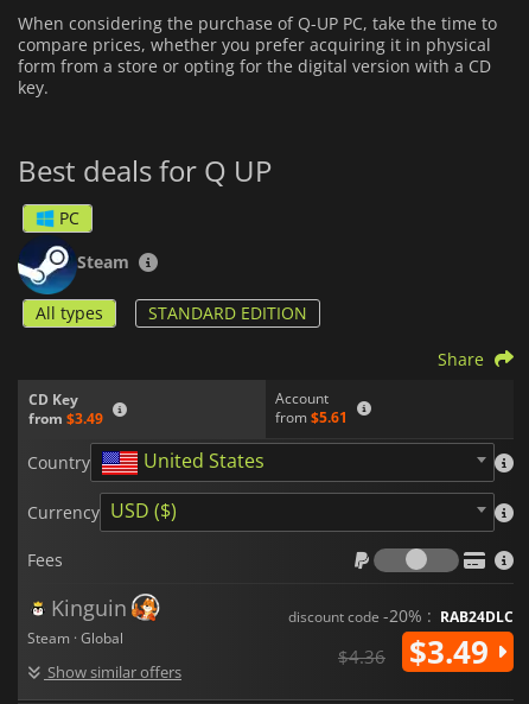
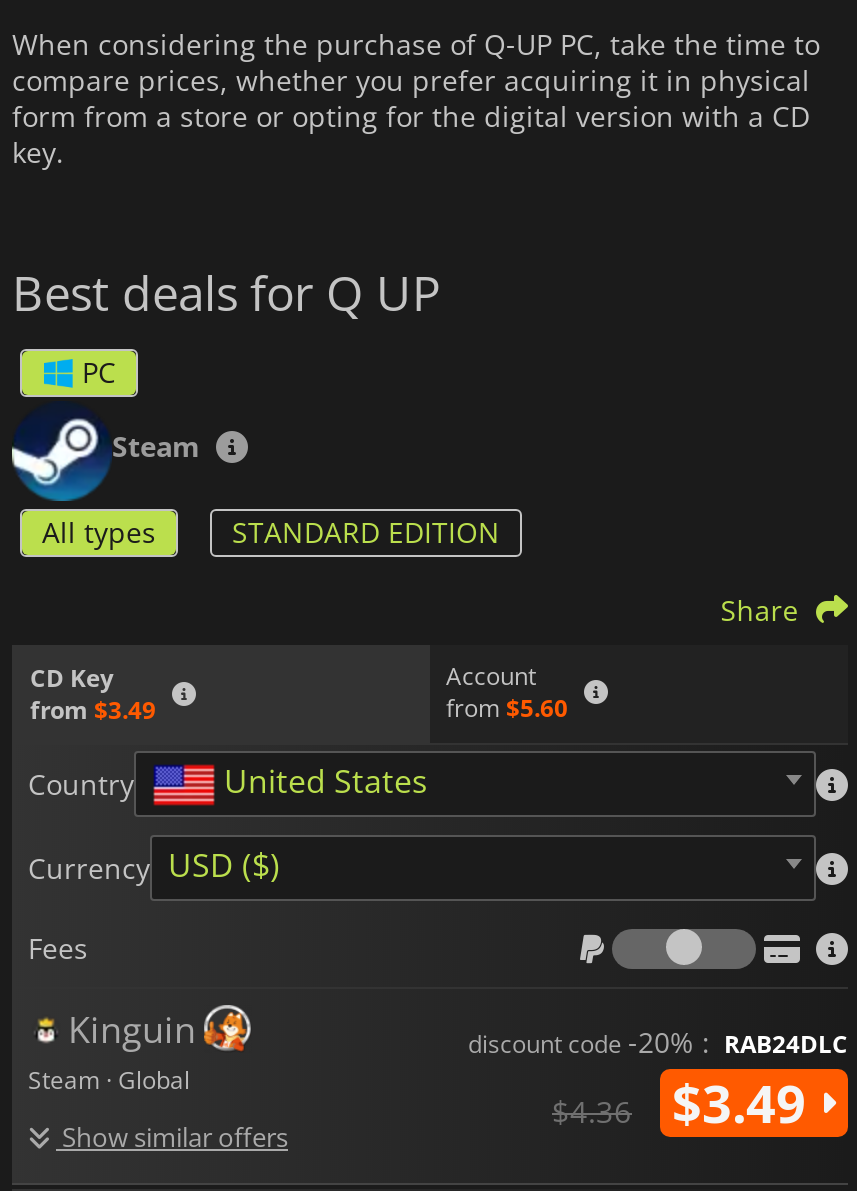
- from $5.61
+ from $5.60
